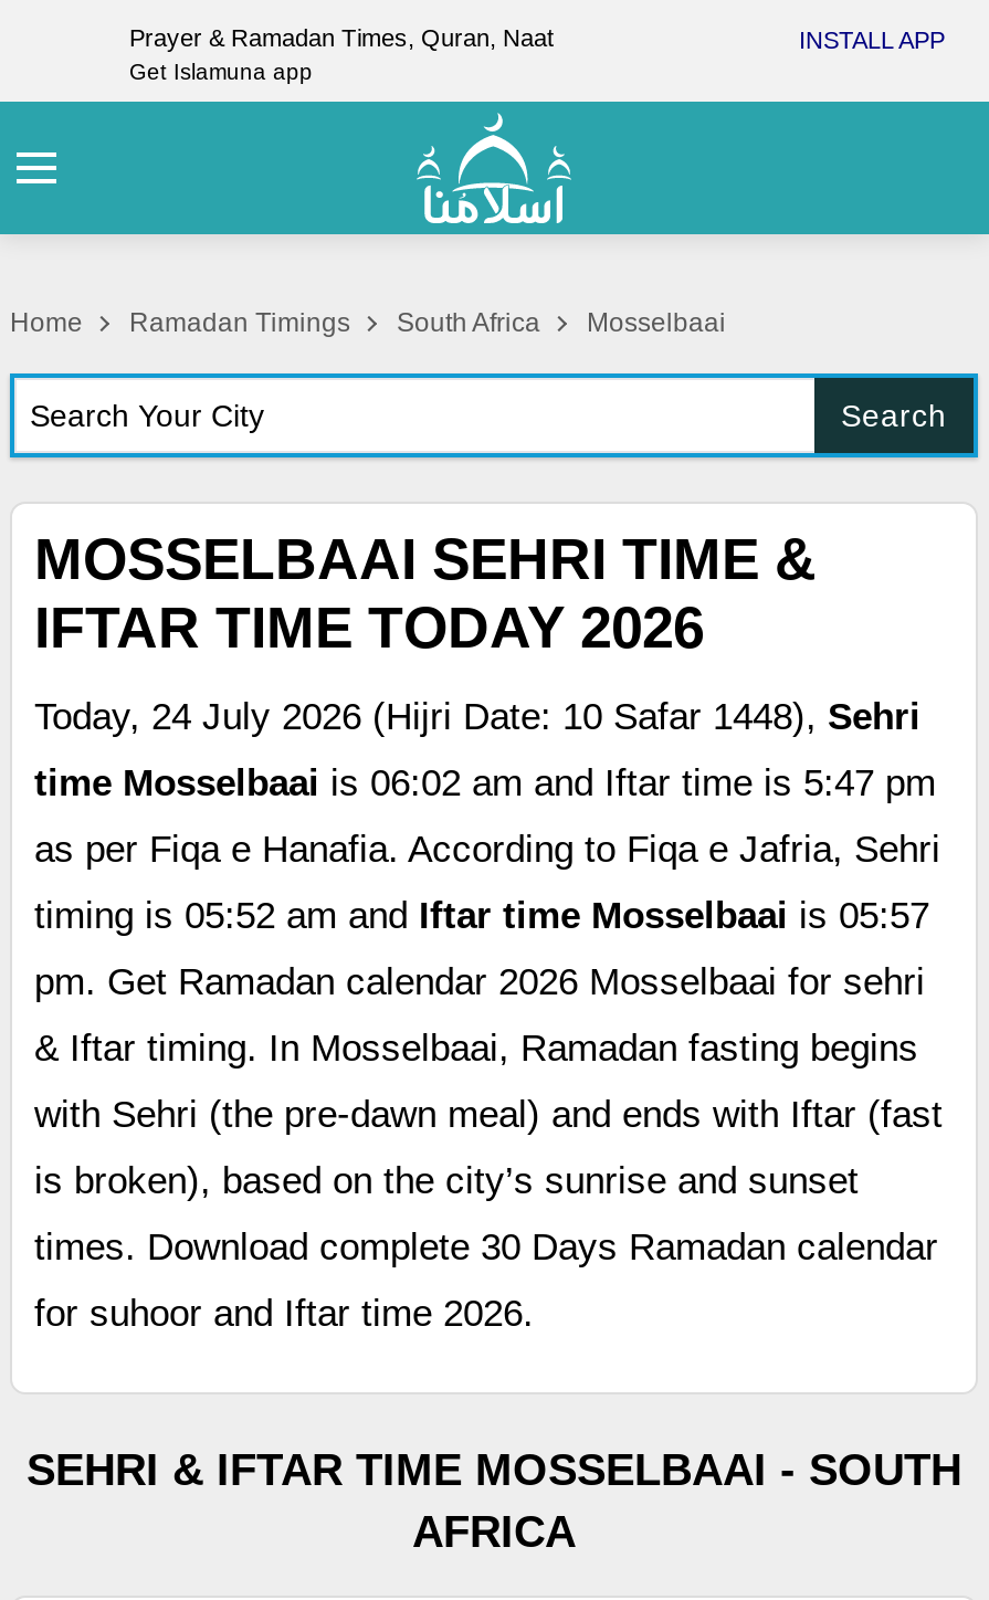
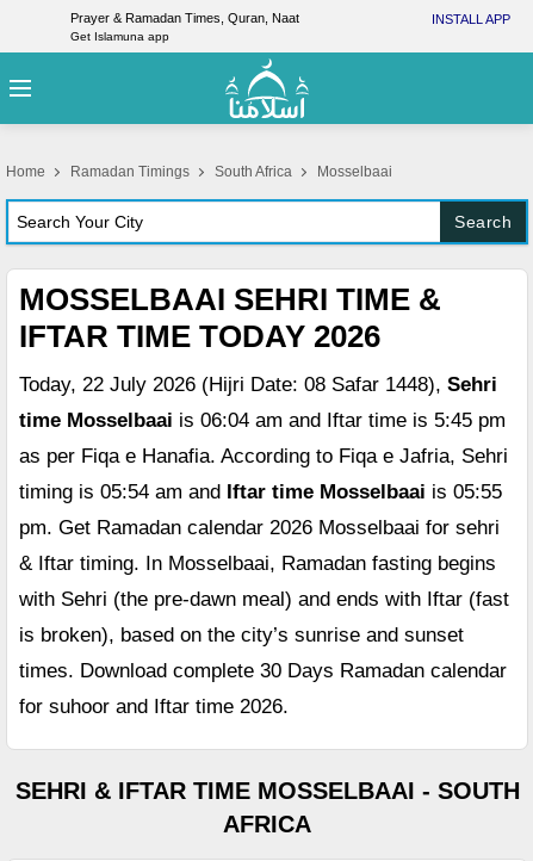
- Today, 24 July 2026 (Hijri Date: 10 Safar 1448), Sehri
+ Today, 22 July 2026 (Hijri Date: 08 Safar 1448), Sehri

- time Mosselbaai is 06:02 am and Iftar time is 5:47 pm
+ time Mosselbaai is 06:04 am and Iftar time is 5:45 pm

- timing is 05:52 am and Iftar time Mosselbaai is 05:57
+ timing is 05:54 am and Iftar time Mosselbaai is 05:55
